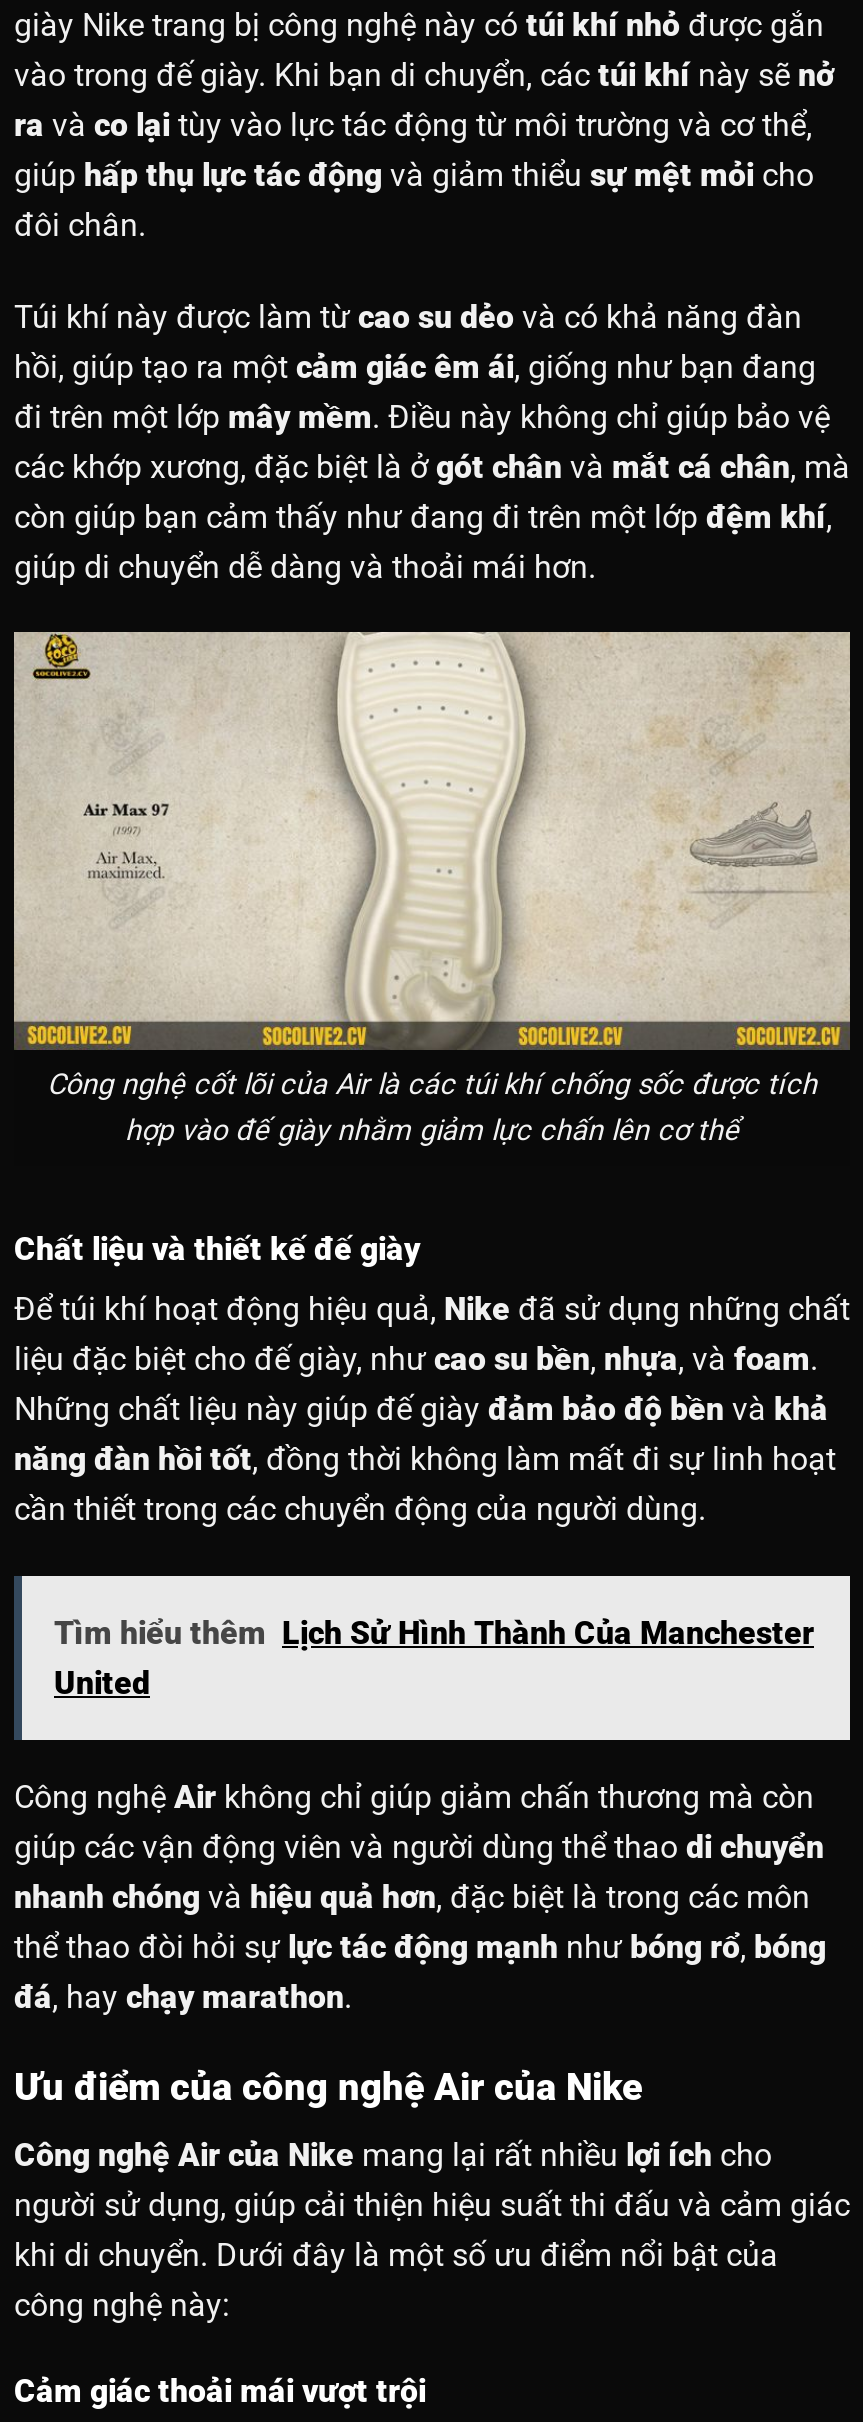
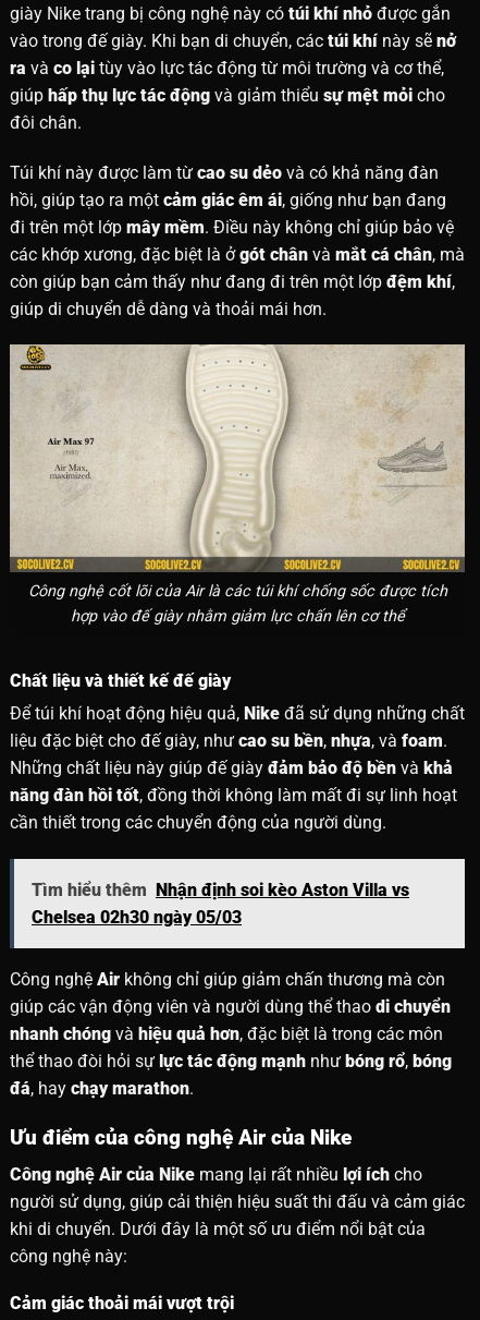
- Tìm hiểu thêm Lịch Sử Hình Thành Của Manchester
- United
+ Tìm hiểu thêm Nhận định soi kèo Aston Villa vs
+ Chelsea 02h30 ngày 05/03
